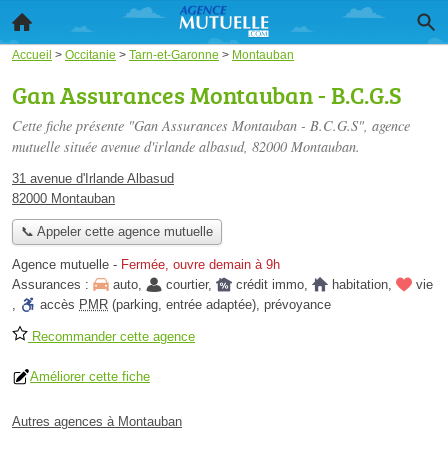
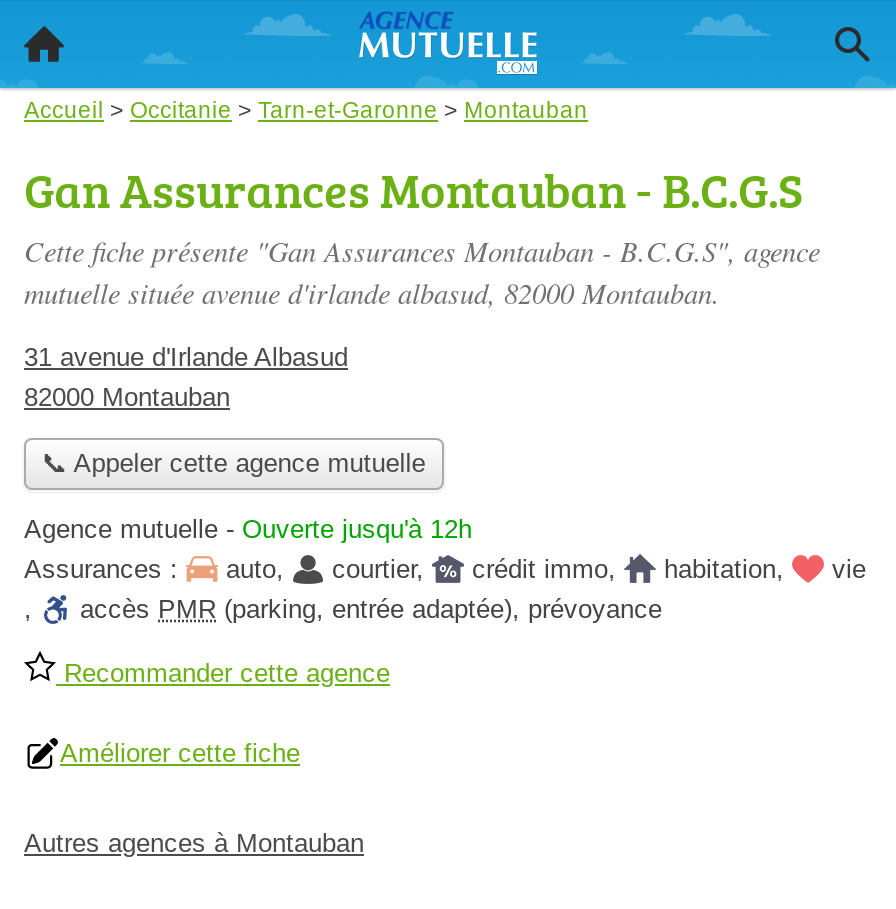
- Agence mutuelle - Fermée, ouvre demain à 9h
+ Agence mutuelle - Ouverte jusqu'à 12h
